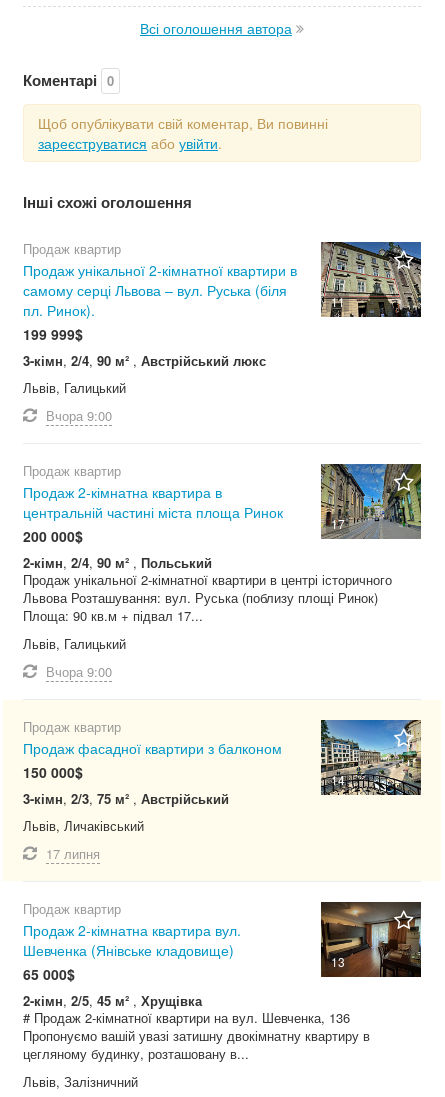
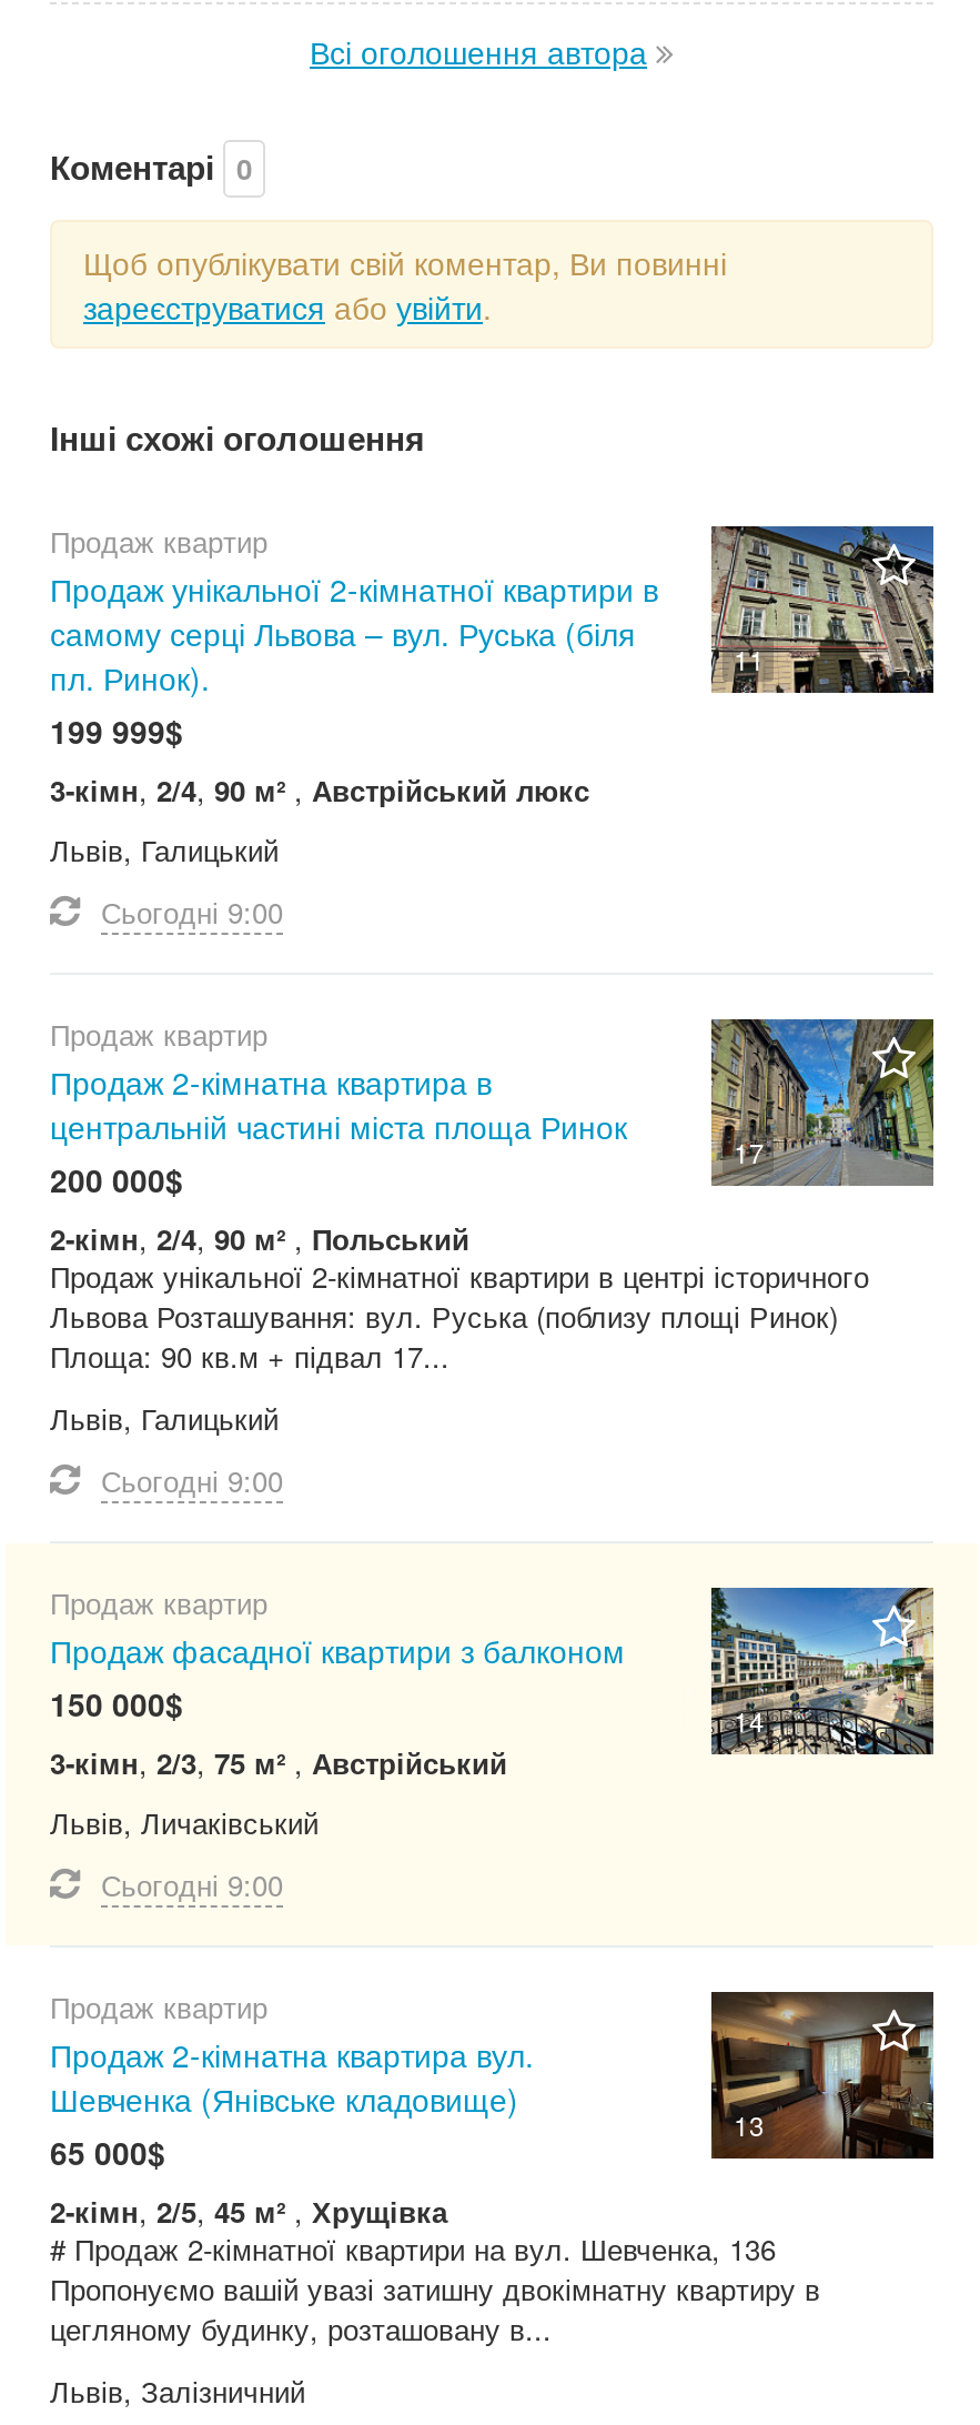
- Вчора 9:00
+ Сьогодні 9:00

- Вчора 9:00
+ Сьогодні 9:00

- 17 липня
+ Сьогодні 9:00
